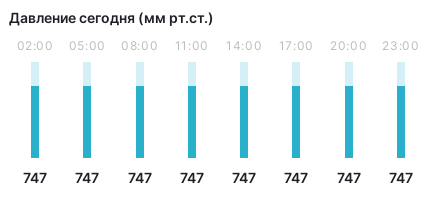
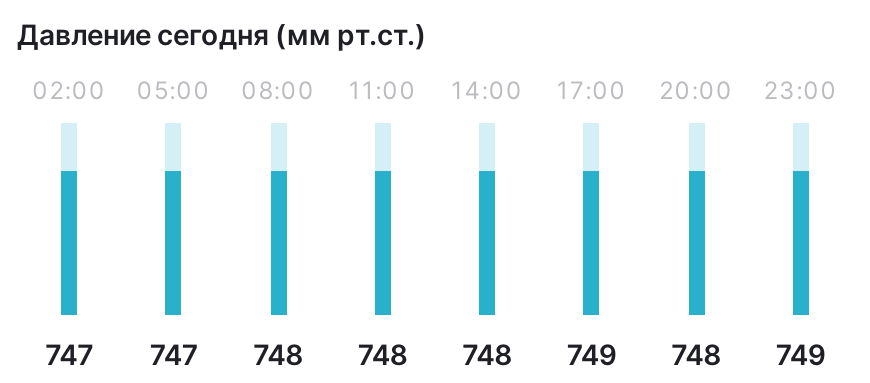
- 747
+ 748

- 747
+ 748

- 747
+ 748

- 747
+ 749

- 747
+ 748

- 747
+ 749
